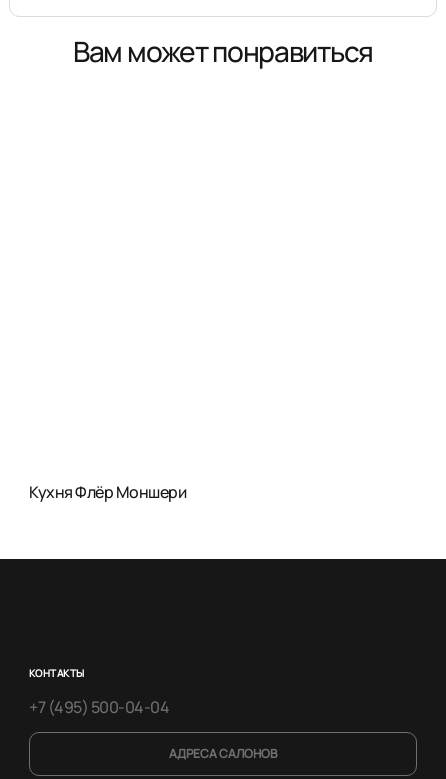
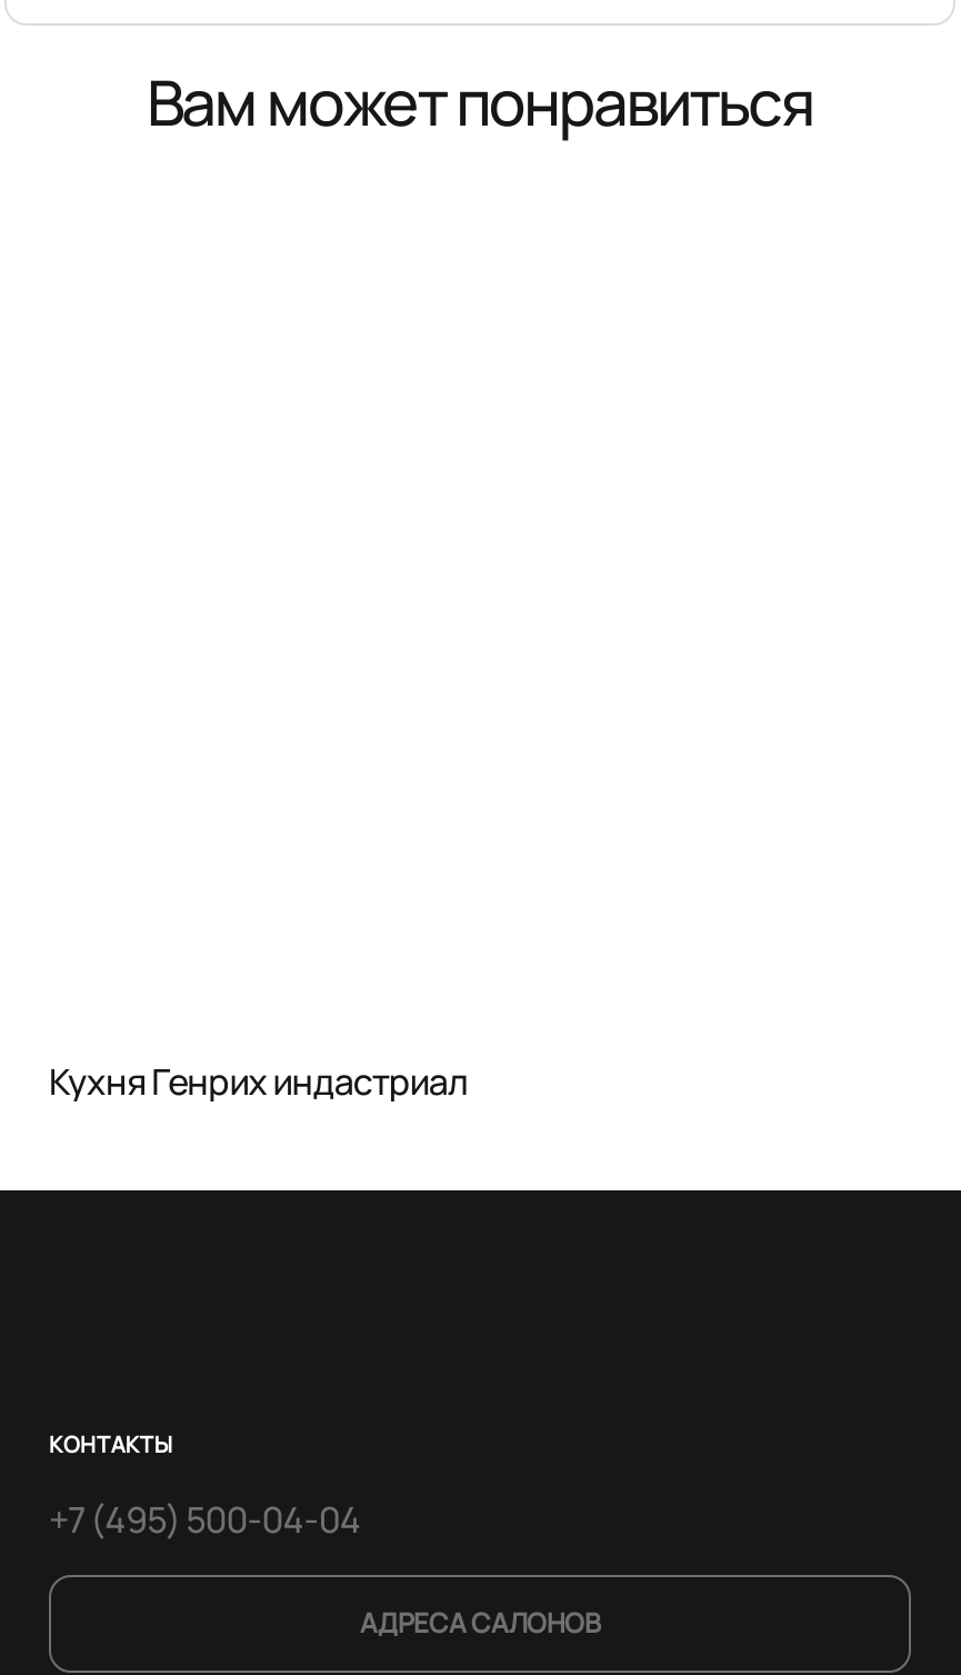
- Кухня Флёр Моншери
+ Кухня Генрих индастриал
